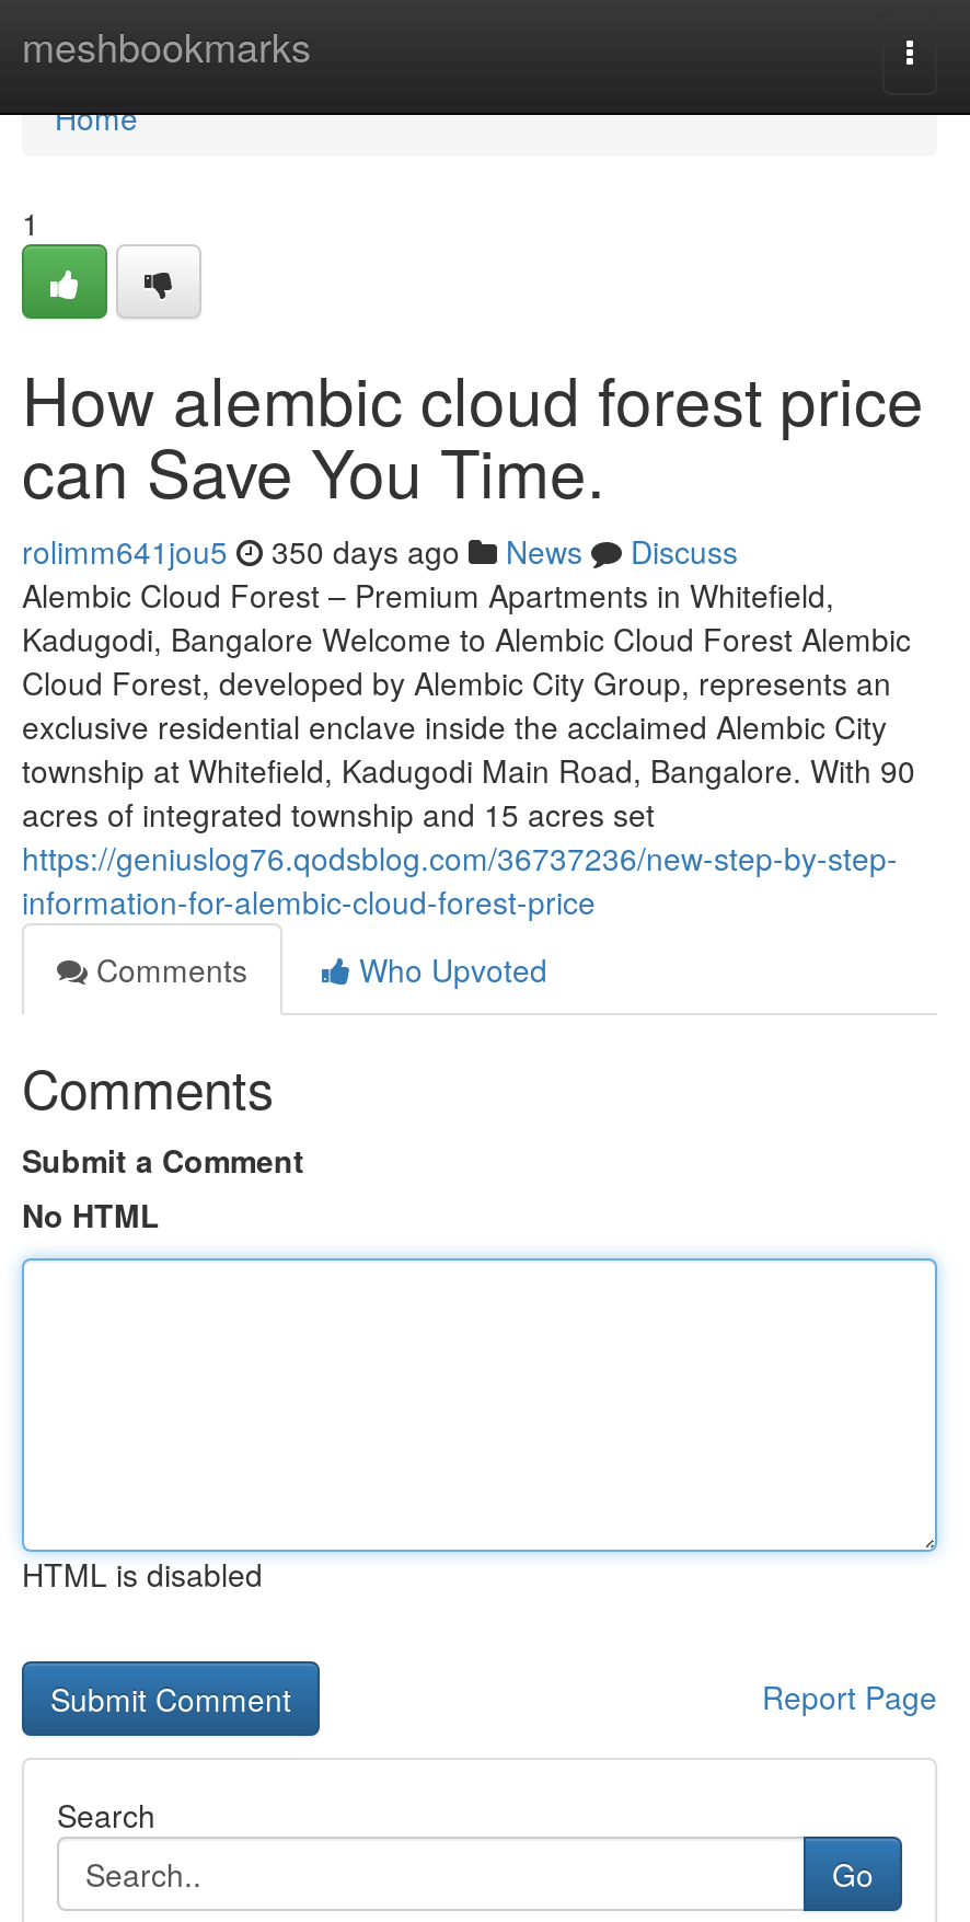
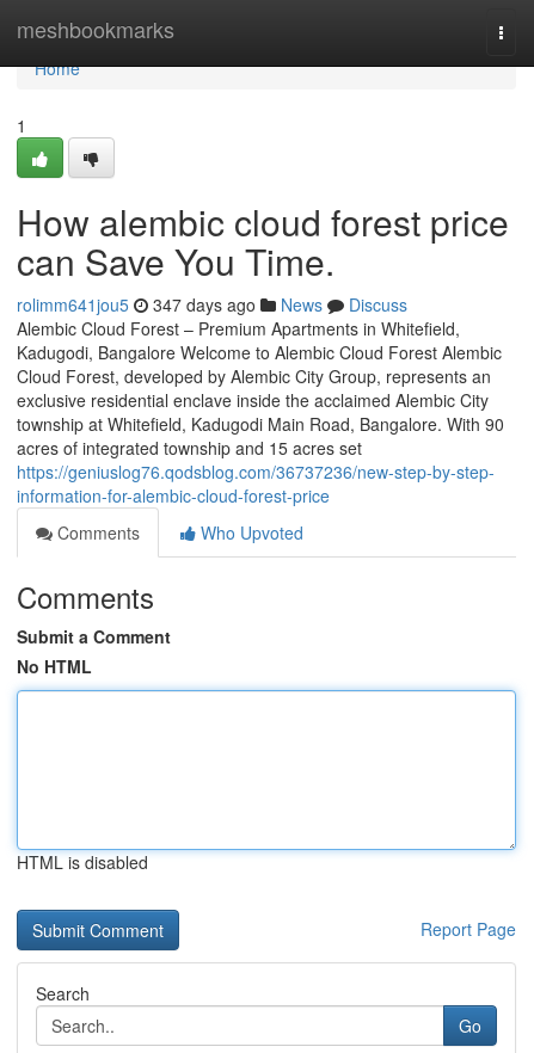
- rolimm641jou5 350 days ago News Discuss
+ rolimm641jou5 347 days ago News Discuss
